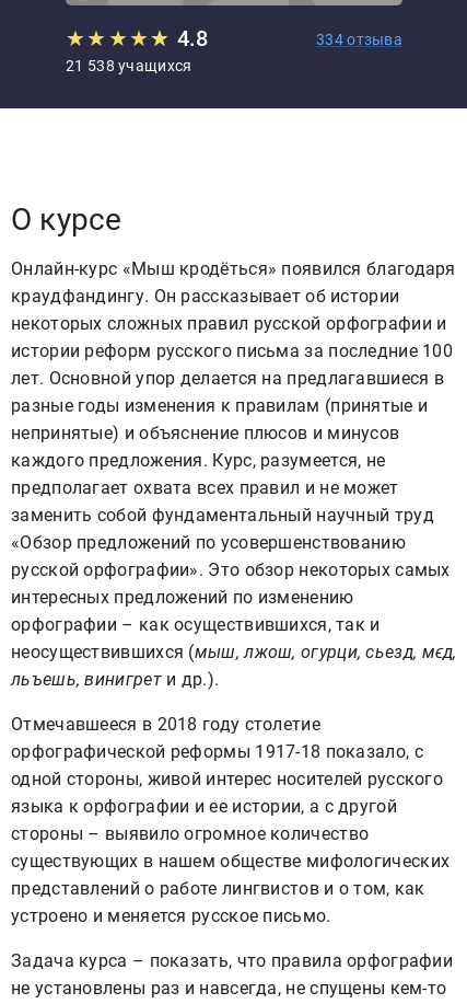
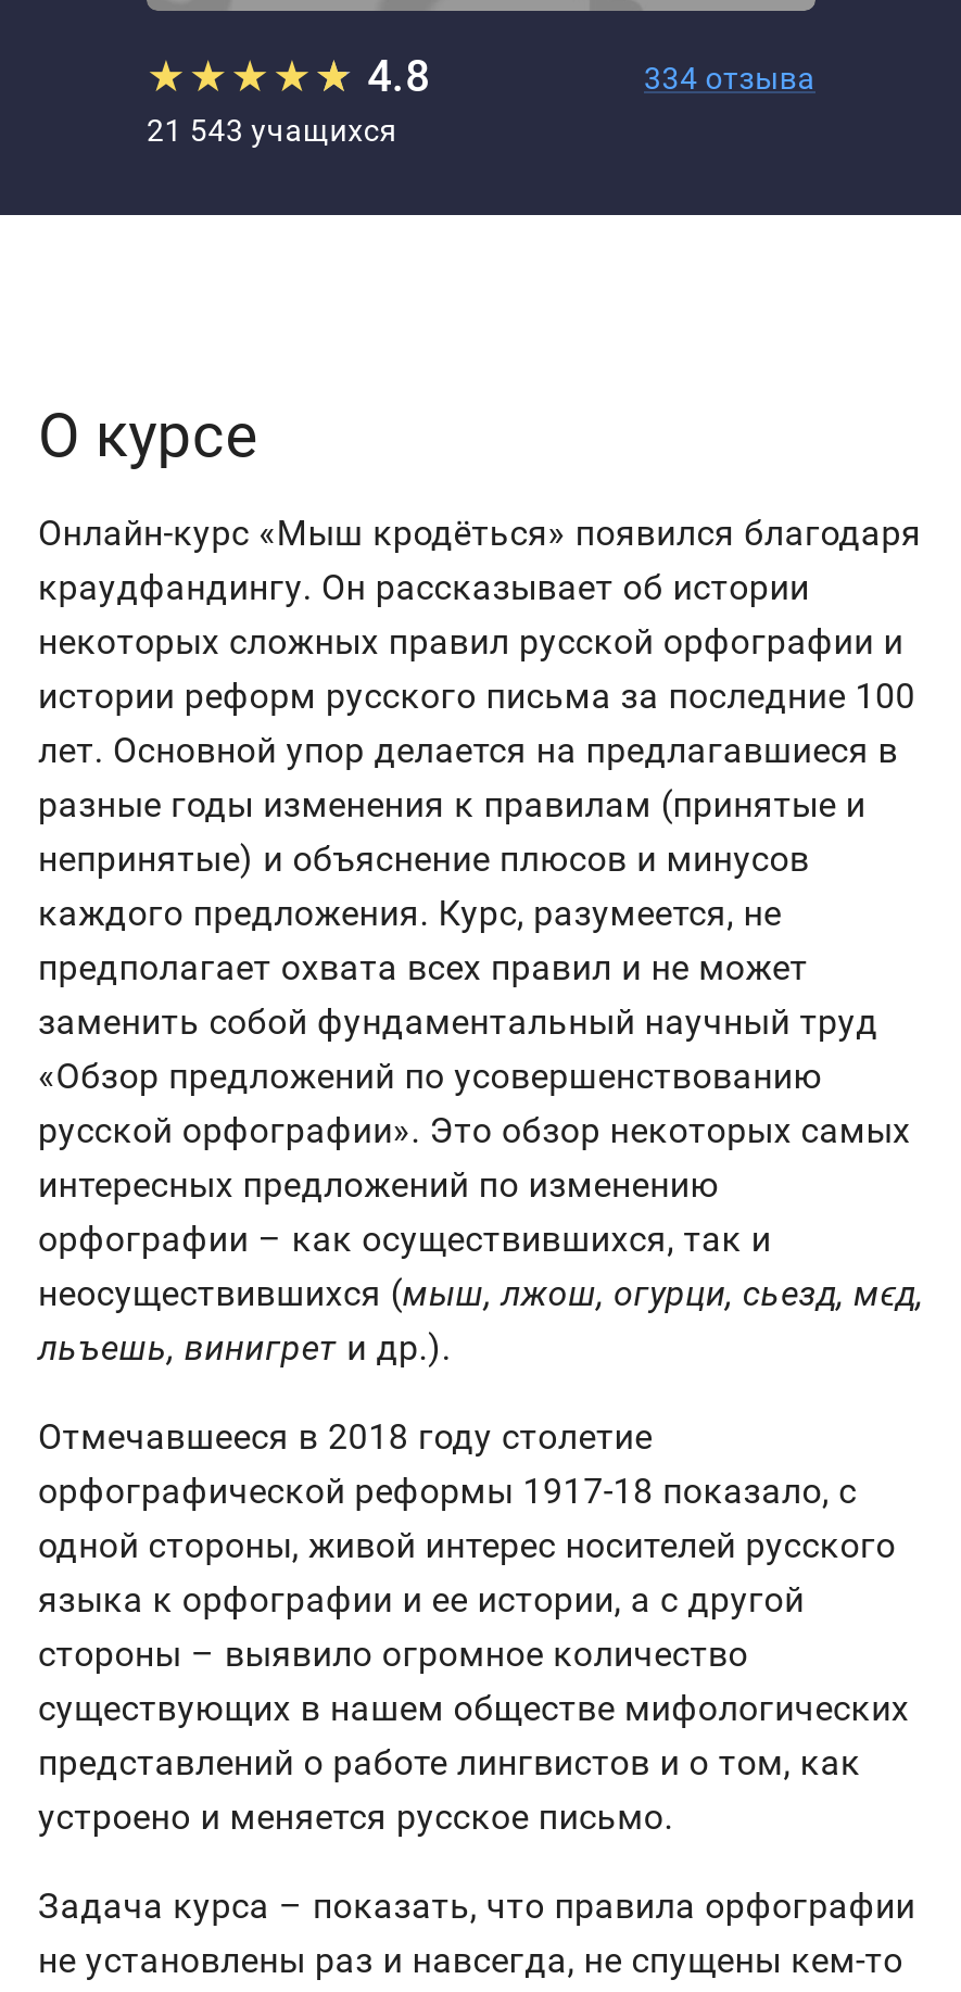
- 21 538 учащихся
+ 21 543 учащихся
